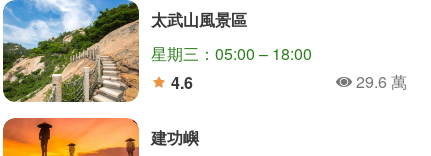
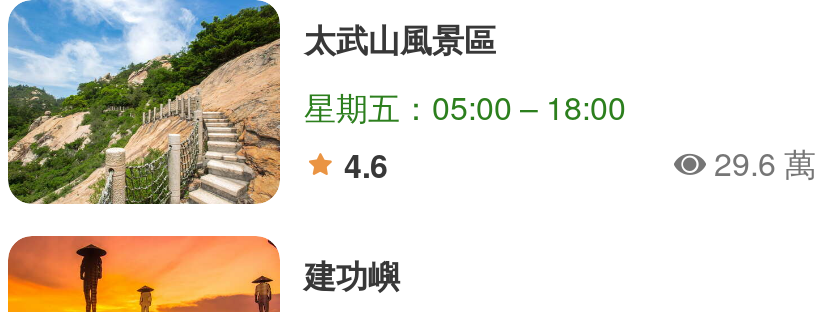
- 星期三：05:00 – 18:00
+ 星期五：05:00 – 18:00
